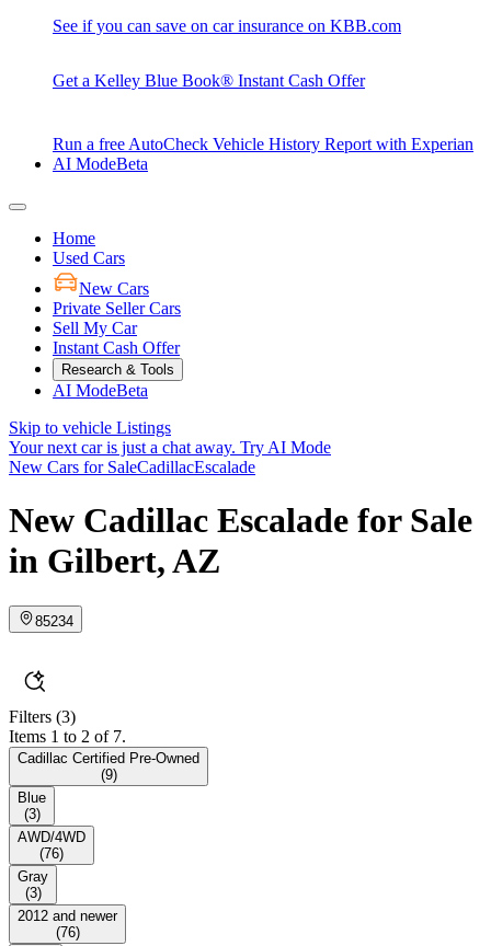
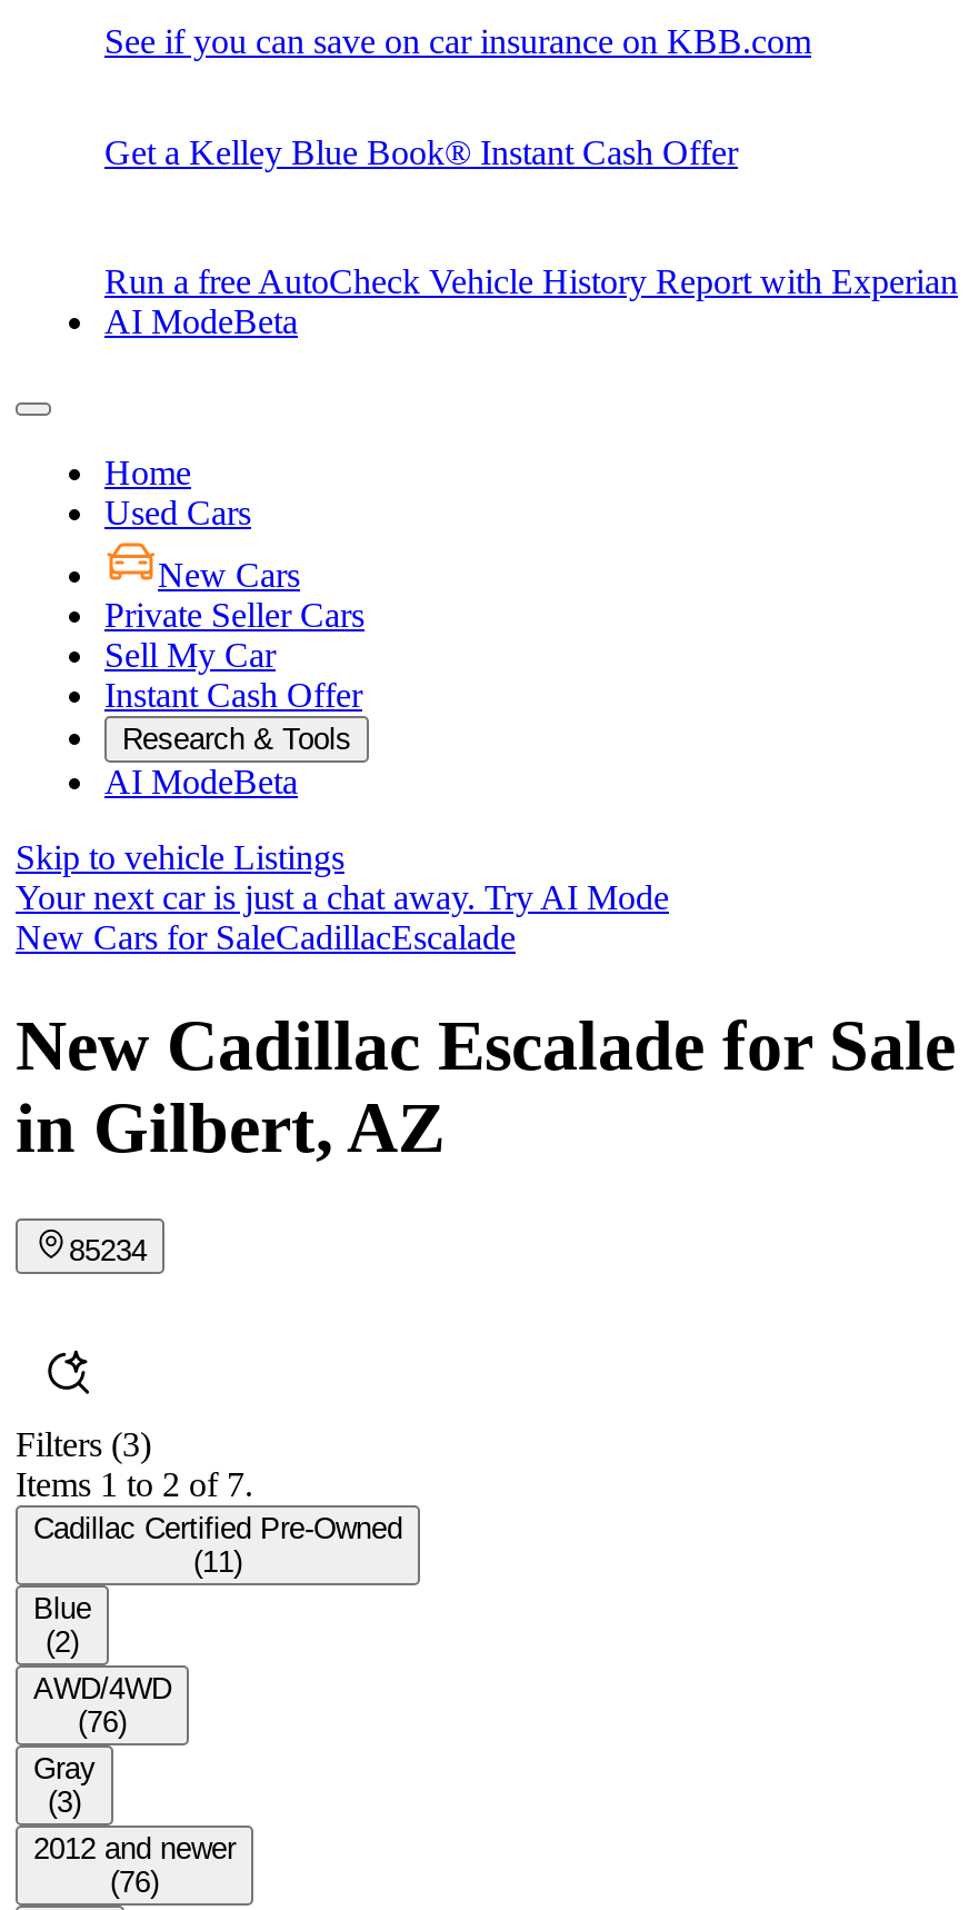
- (9)
+ (11)

- (3)
+ (2)
